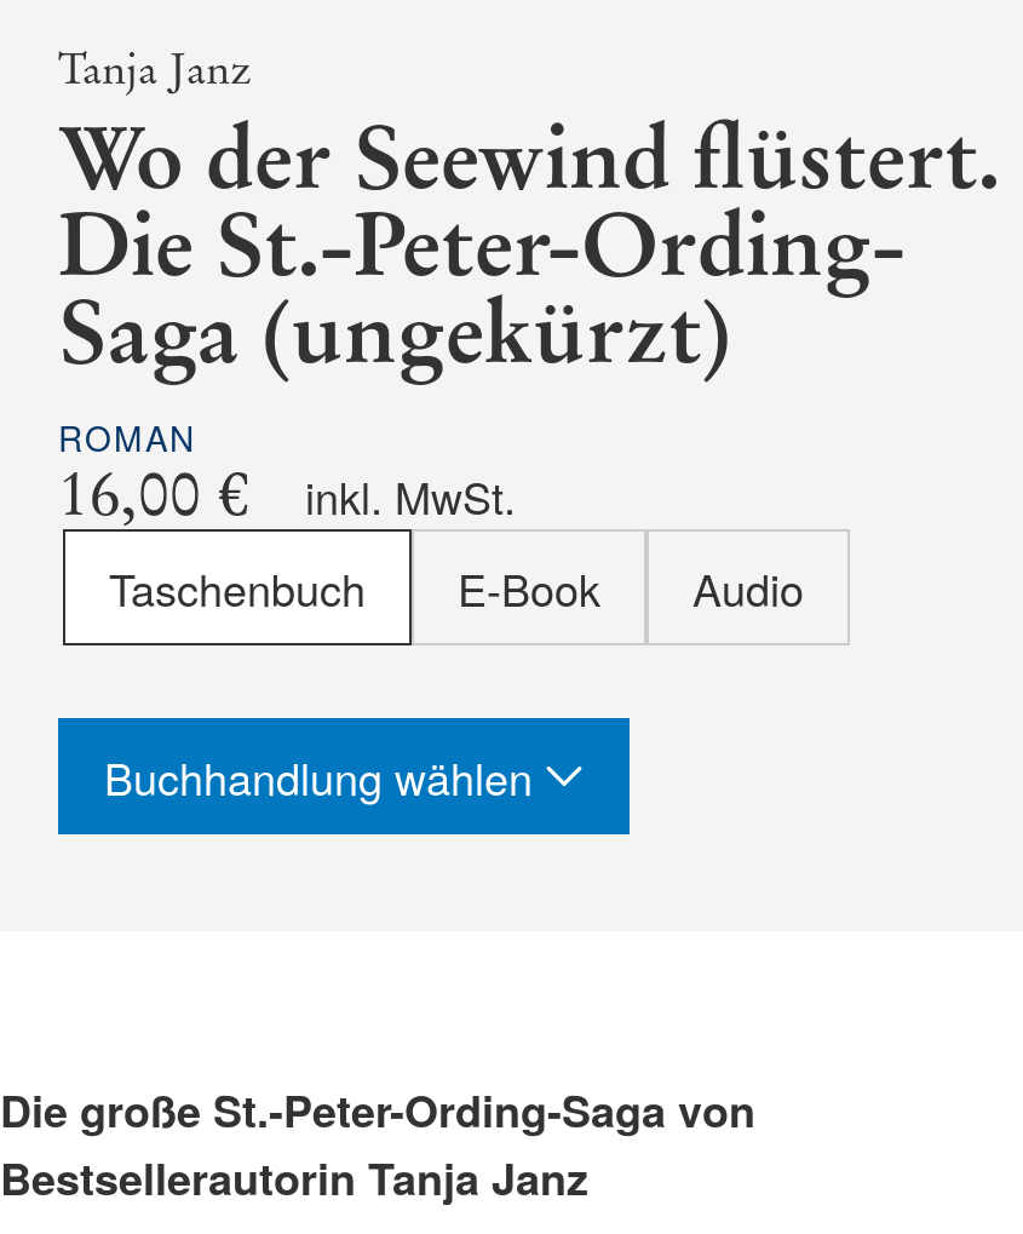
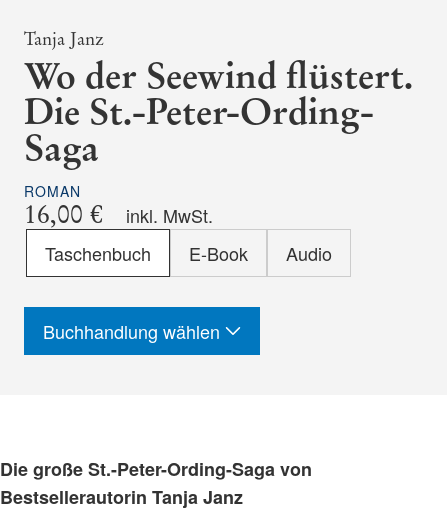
- Saga (ungekürzt)
+ Saga
